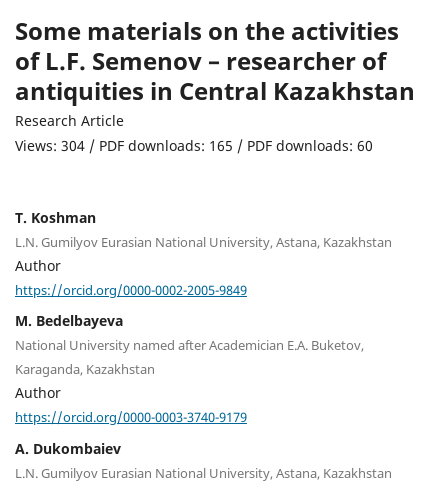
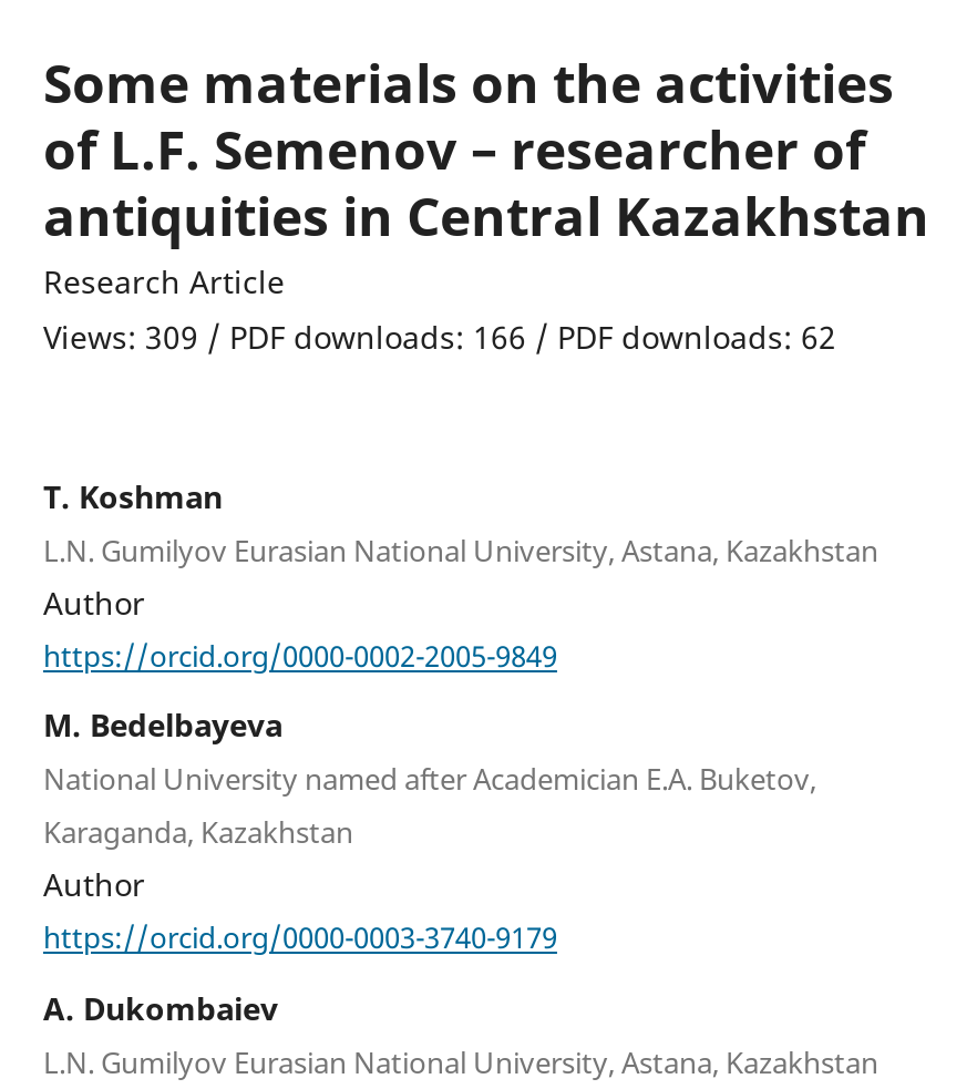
- Views: 304 / PDF downloads: 165 / PDF downloads: 60
+ Views: 309 / PDF downloads: 166 / PDF downloads: 62
